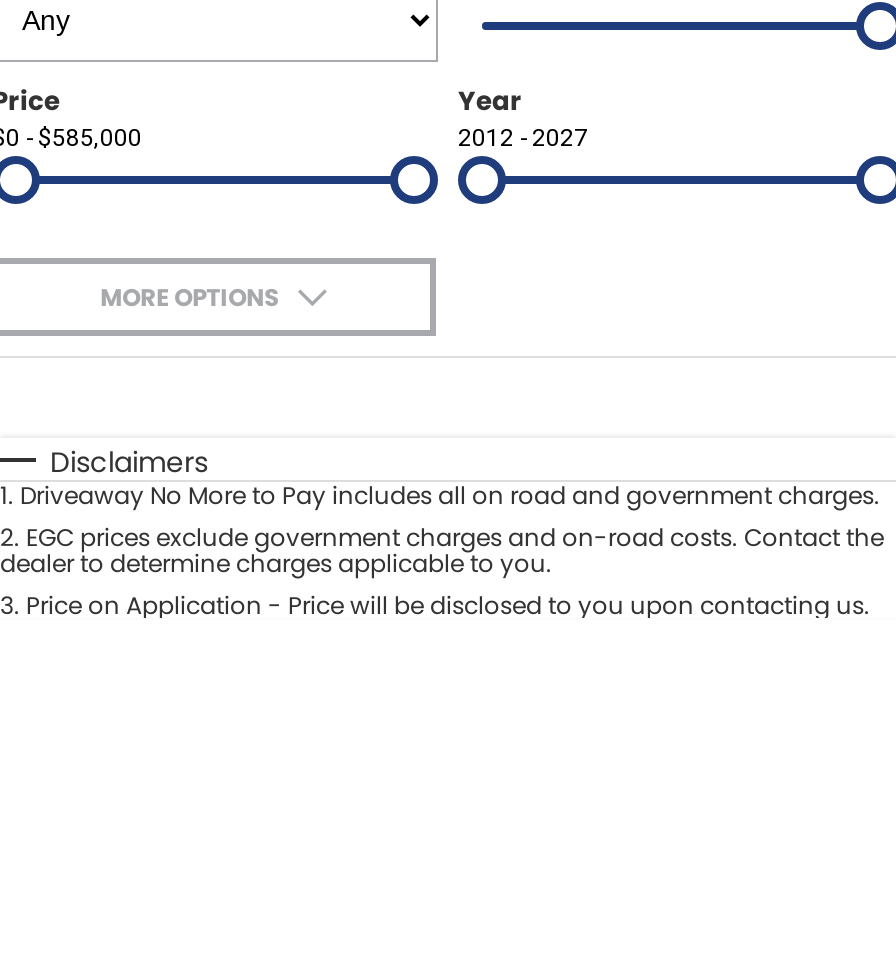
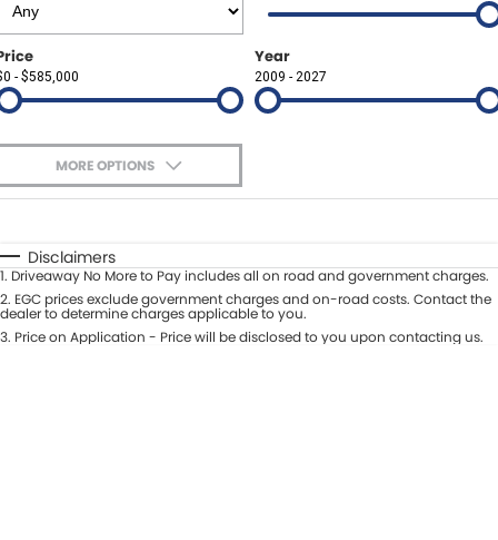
- 2012 - 2027
+ 2009 - 2027
